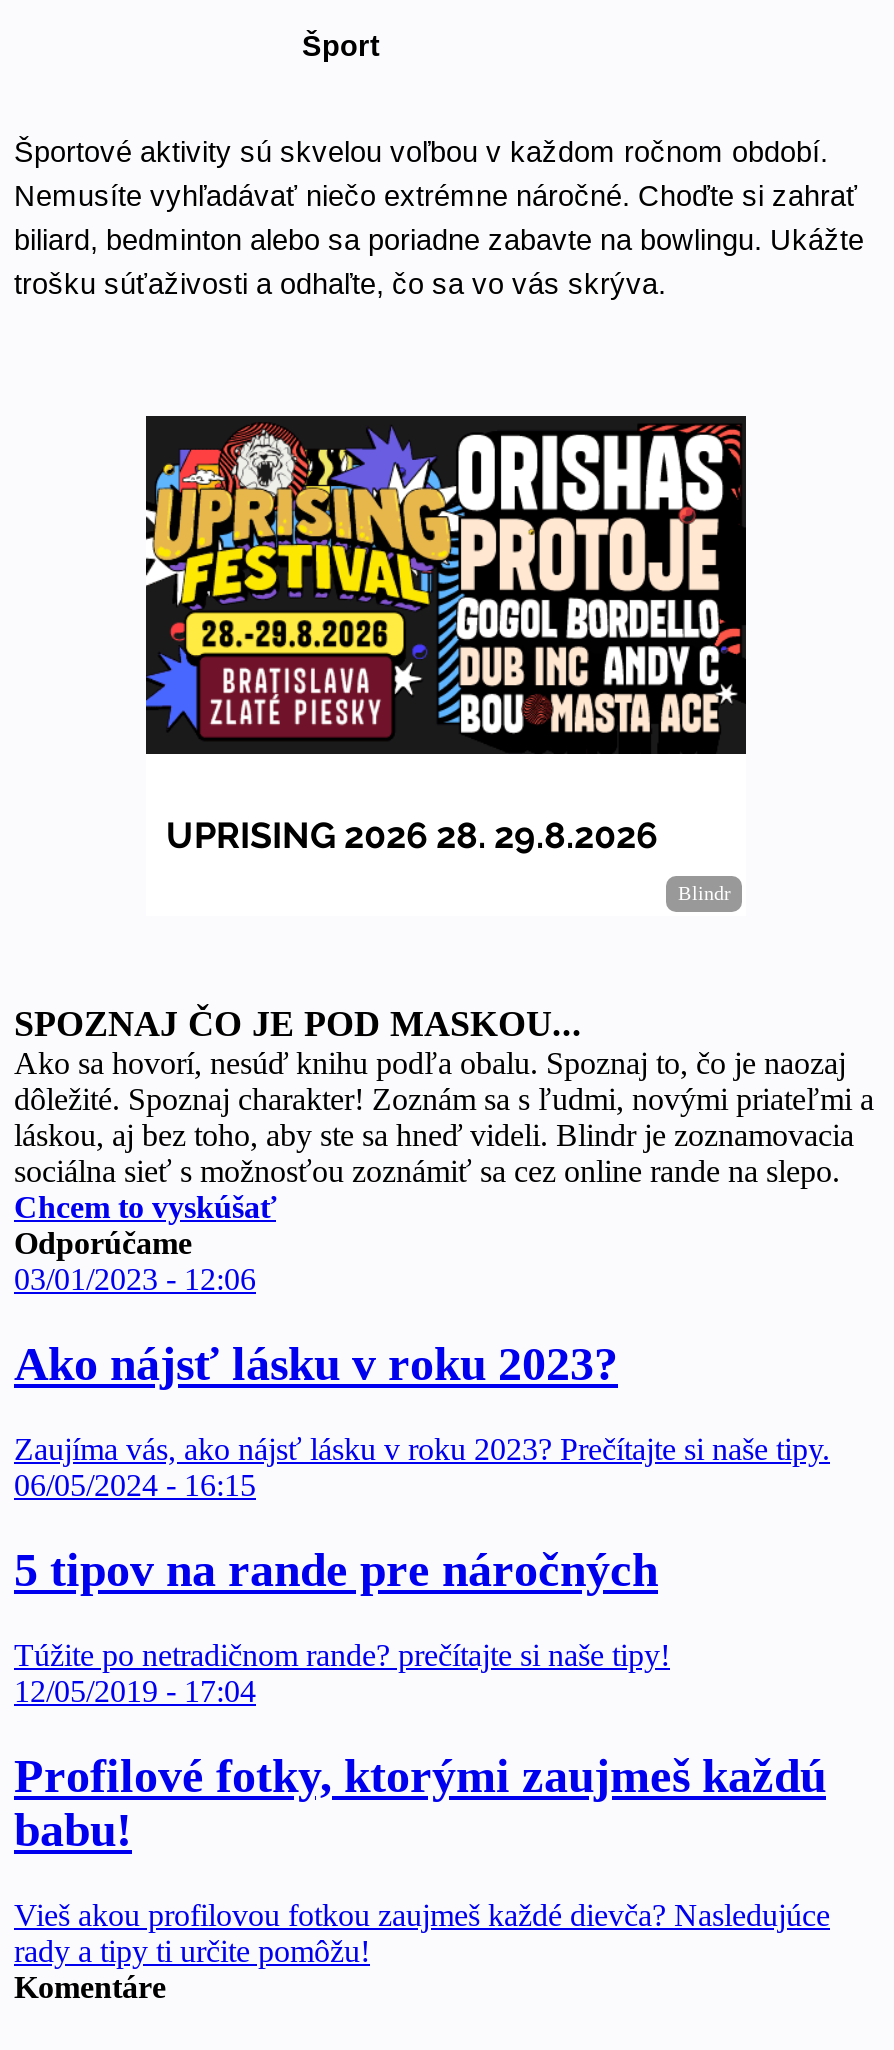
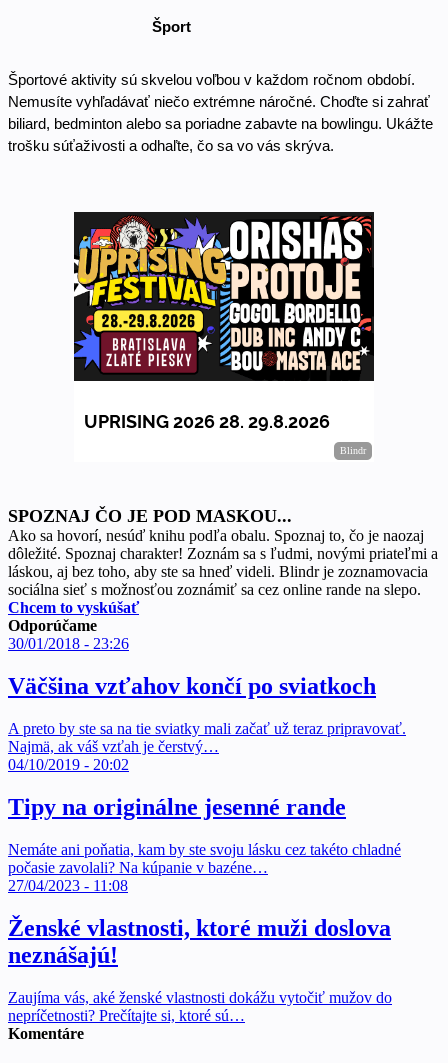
- 03/01/2023 - 12:06
+ 30/01/2018 - 23:26

- Ako nájsť lásku v roku 2023?
+ Väčšina vzťahov končí po sviatkoch

- Zaujíma vás, ako nájsť lásku v roku 2023? Prečítajte si naše tipy.
- 06/05/2024 - 16:15
+ A preto by ste sa na tie sviatky mali začať už teraz pripravovať.
+ Najmä, ak váš vzťah je čerstvý…
+ 04/10/2019 - 20:02

- 5 tipov na rande pre náročných
+ Tipy na originálne jesenné rande

- Túžite po netradičnom rande? prečítajte si naše tipy!
- 12/05/2019 - 17:04
+ Nemáte ani poňatia, kam by ste svoju lásku cez takéto chladné
+ počasie zavolali? Na kúpanie v bazéne…
+ 27/04/2023 - 11:08

- Profilové fotky, ktorými zaujmeš každú
- babu!
+ Ženské vlastnosti, ktoré muži doslova
+ neznášajú!

- Vieš akou profilovou fotkou zaujmeš každé dievča? Nasledujúce
- rady a tipy ti určite pomôžu!
+ Zaujíma vás, aké ženské vlastnosti dokážu vytočiť mužov do
+ nepríčetnosti? Prečítajte si, ktoré sú…
